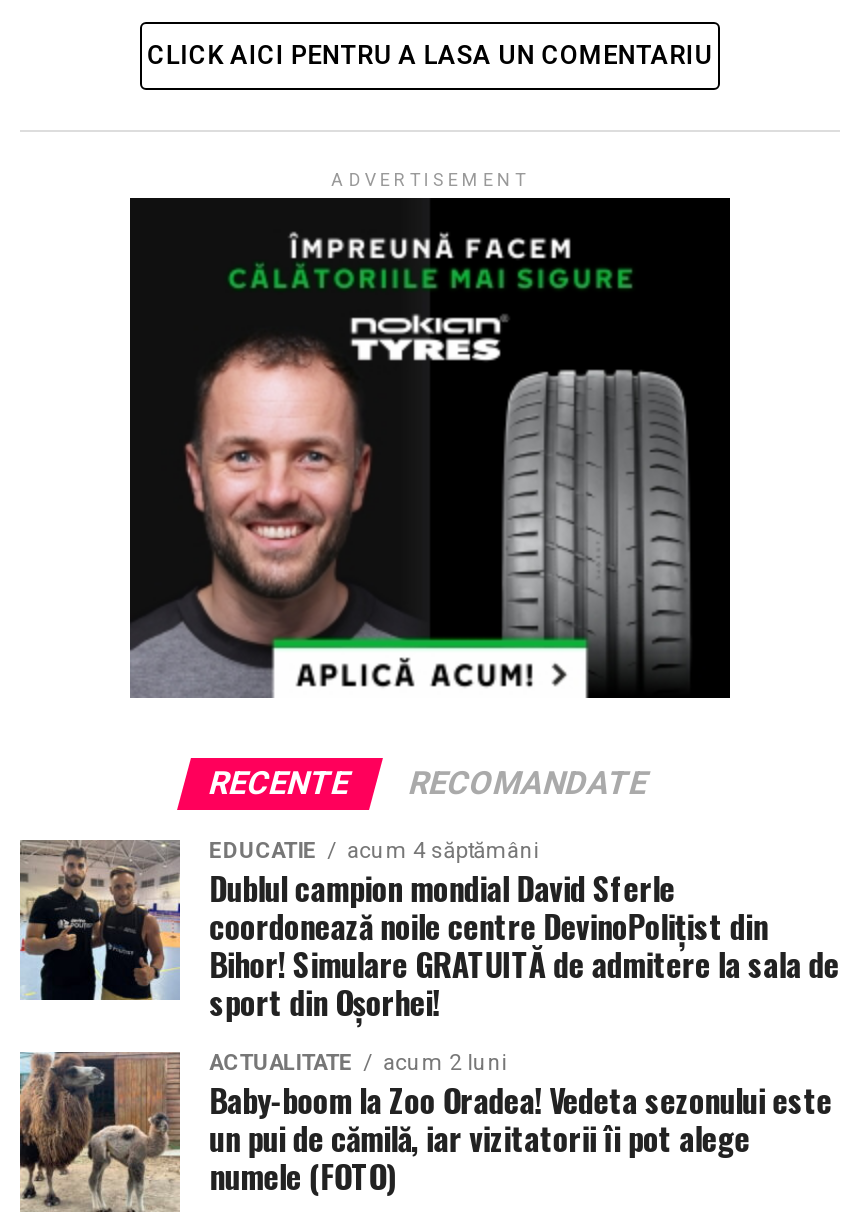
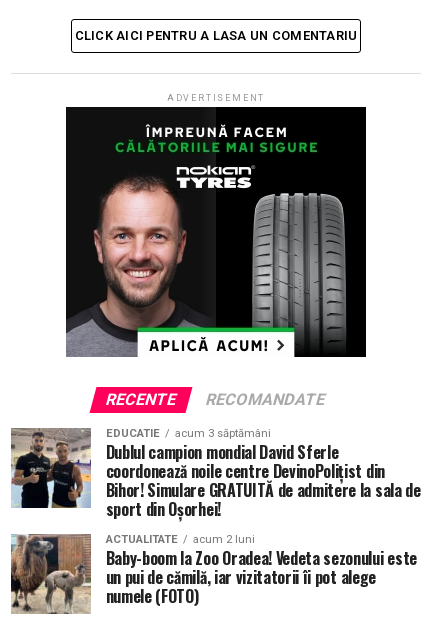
- acum 4 săptămâni
+ acum 3 săptămâni
